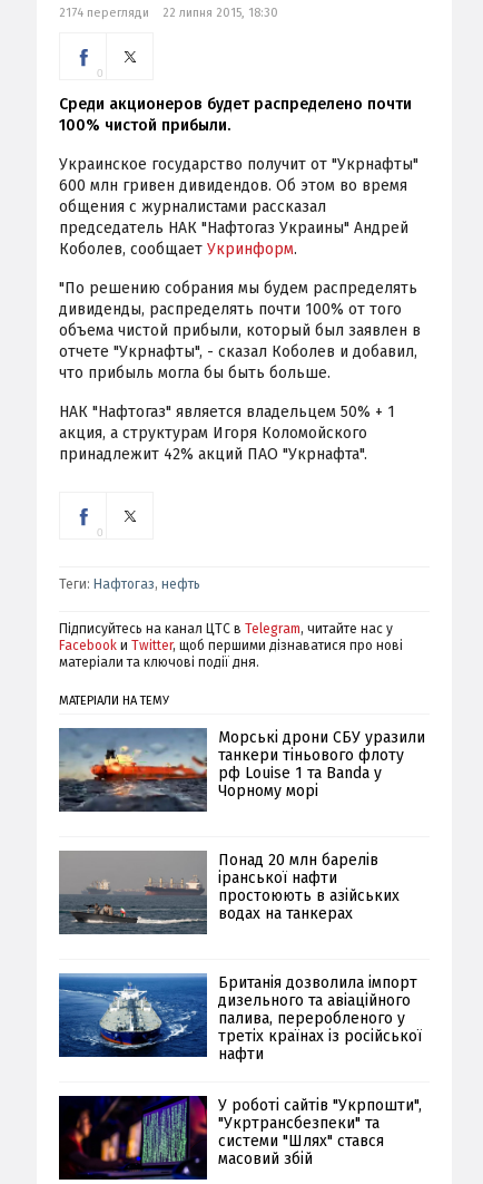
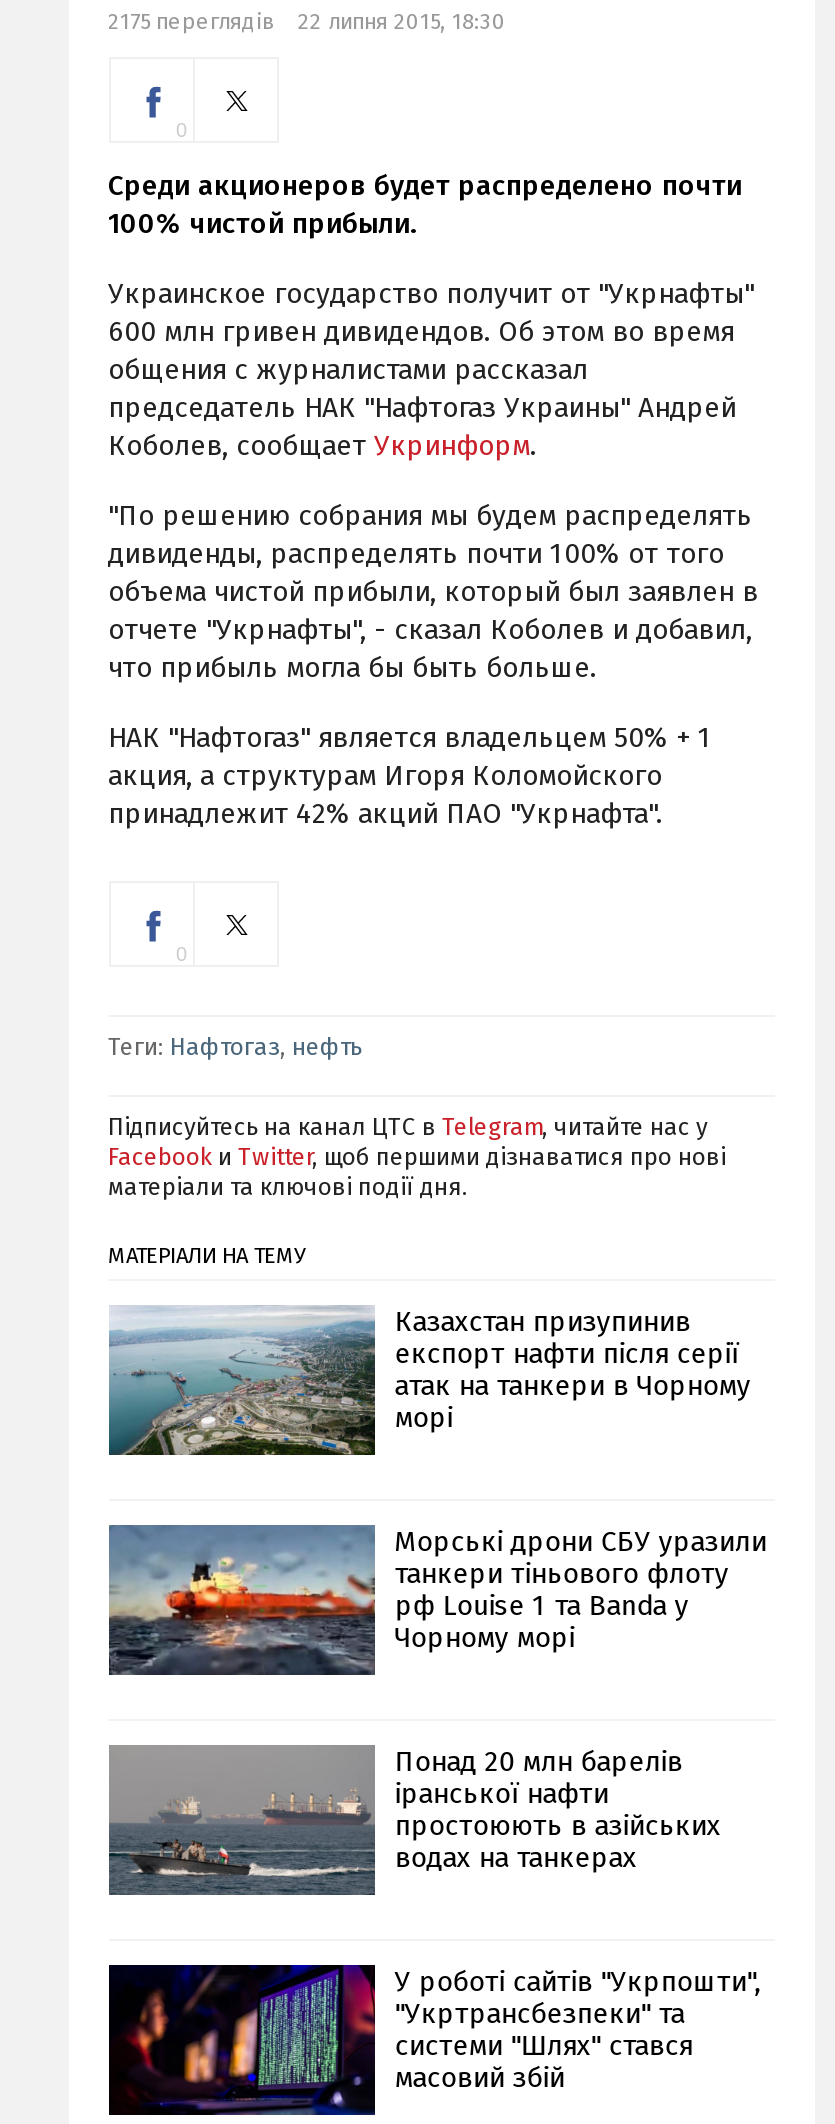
- 2174 перегляди 22 липня 2015, 18:30
+ 2175 переглядів 22 липня 2015, 18:30

+ [image]
+ Казахстан призупинив
+ експорт нафти після серії
+ атак на танкери в Чорному
+ морі

moved down: [image] | Морські дрони СБУ уразили | танкери тіньового флоту | ... | простоюють в азійських | водах на танкерах

- [image]
- Британія дозволила імпорт
- дизельного та авіаційного
- палива, переробленого у
- третіх країнах із російської
- нафти
